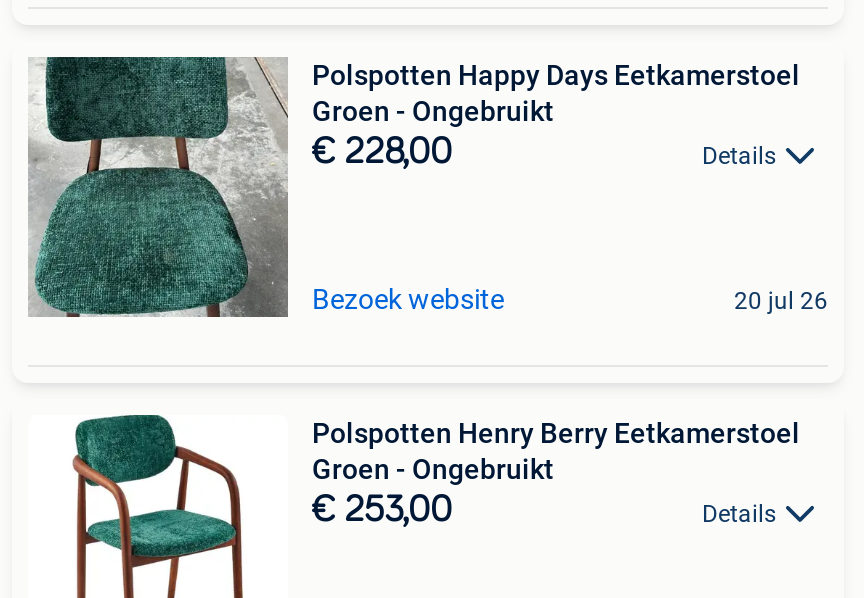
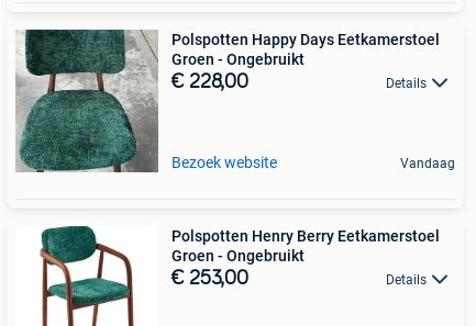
- 20 jul 26
+ Vandaag
